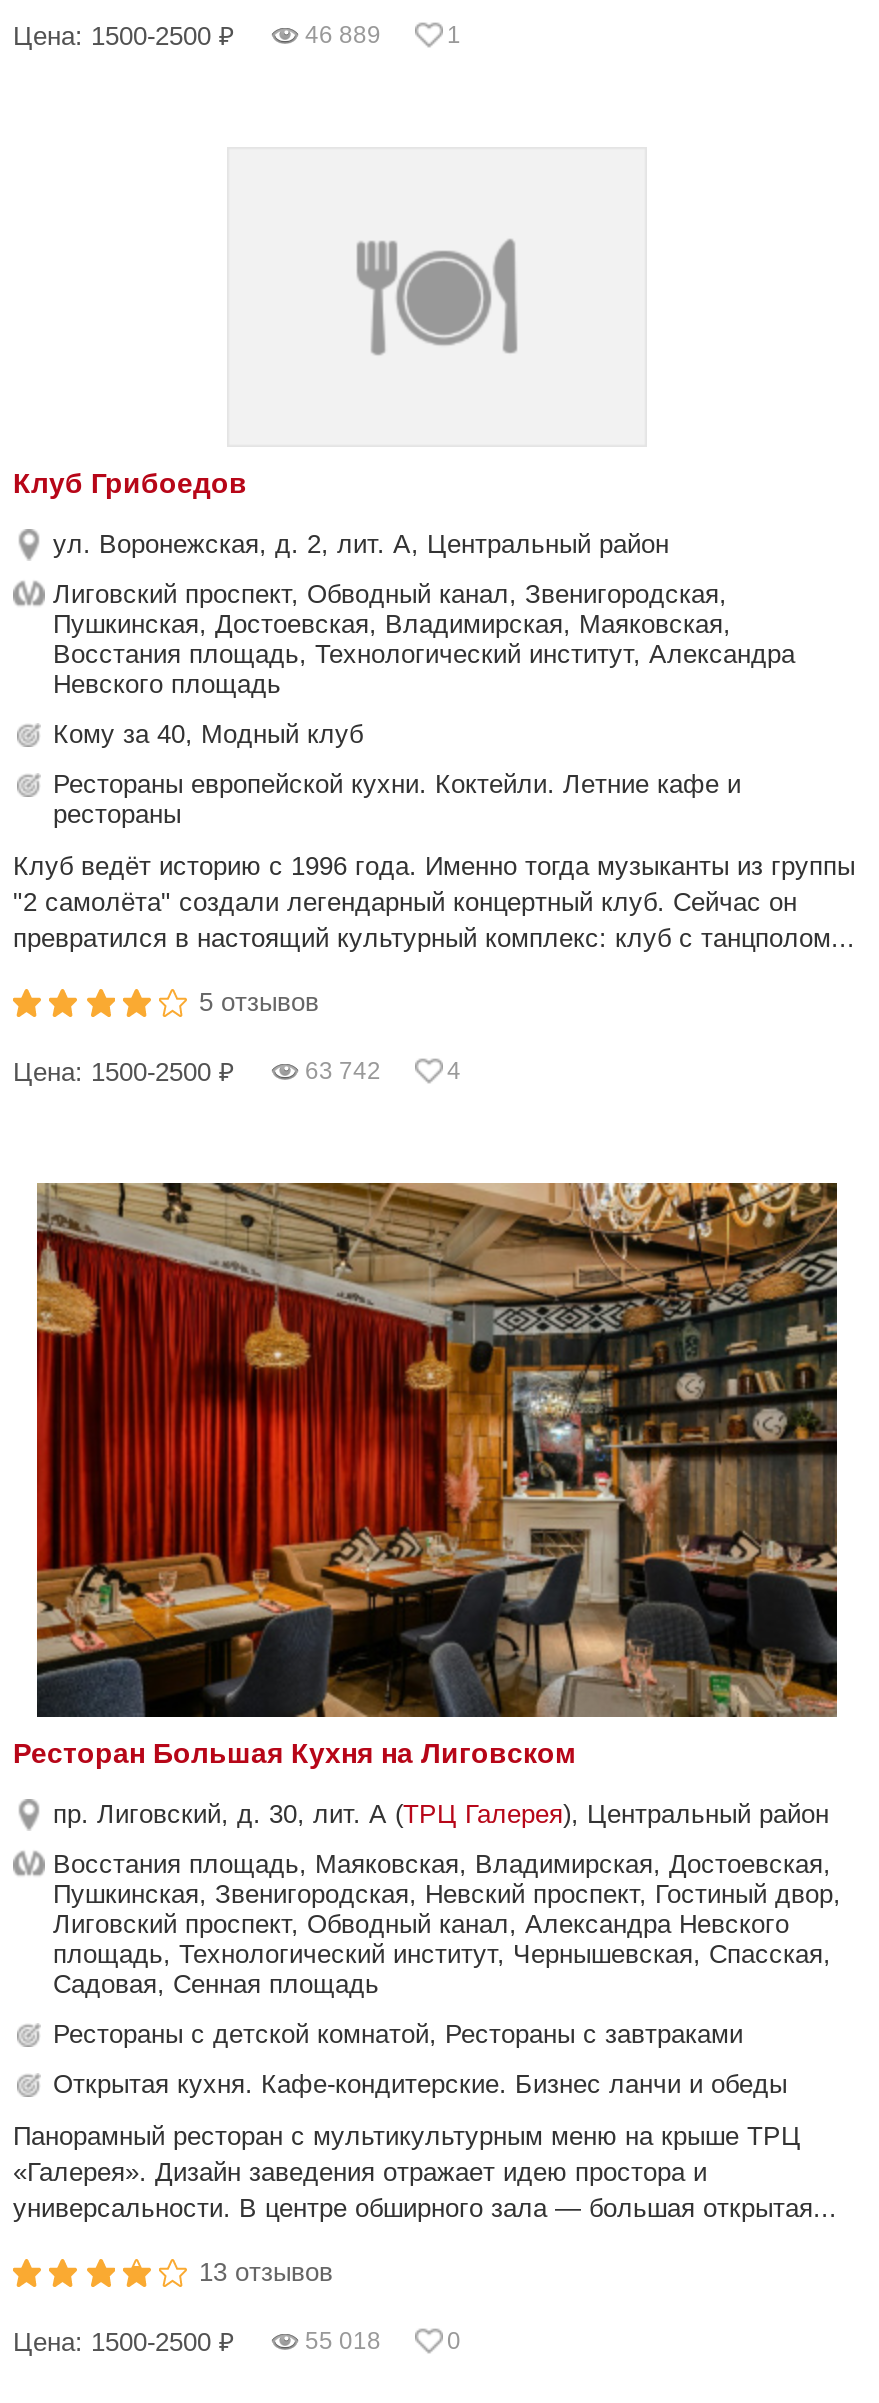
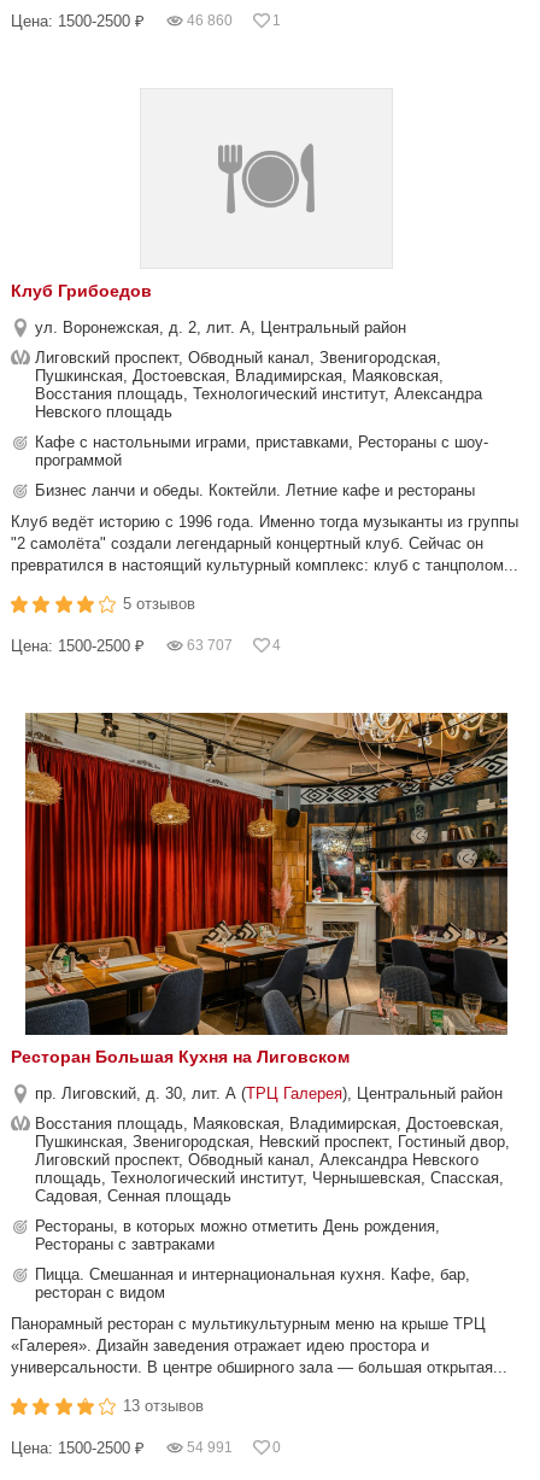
- 46 889
+ 46 860

- Кому за 40, Модный клуб
+ Кафе с настольными играми, приставками, Рестораны с шоу-
+ программой

- Рестораны европейской кухни. Коктейли. Летние кафе и
- рестораны
+ Бизнес ланчи и обеды. Коктейли. Летние кафе и рестораны

- 63 742
+ 63 707

- Рестораны с детской комнатой, Рестораны с завтраками
+ Рестораны, в которых можно отметить День рождения,
+ Рестораны с завтраками

- Открытая кухня. Кафе-кондитерские. Бизнес ланчи и обеды
+ Пицца. Смешанная и интернациональная кухня. Кафе, бар,
+ ресторан с видом

- 55 018
+ 54 991
